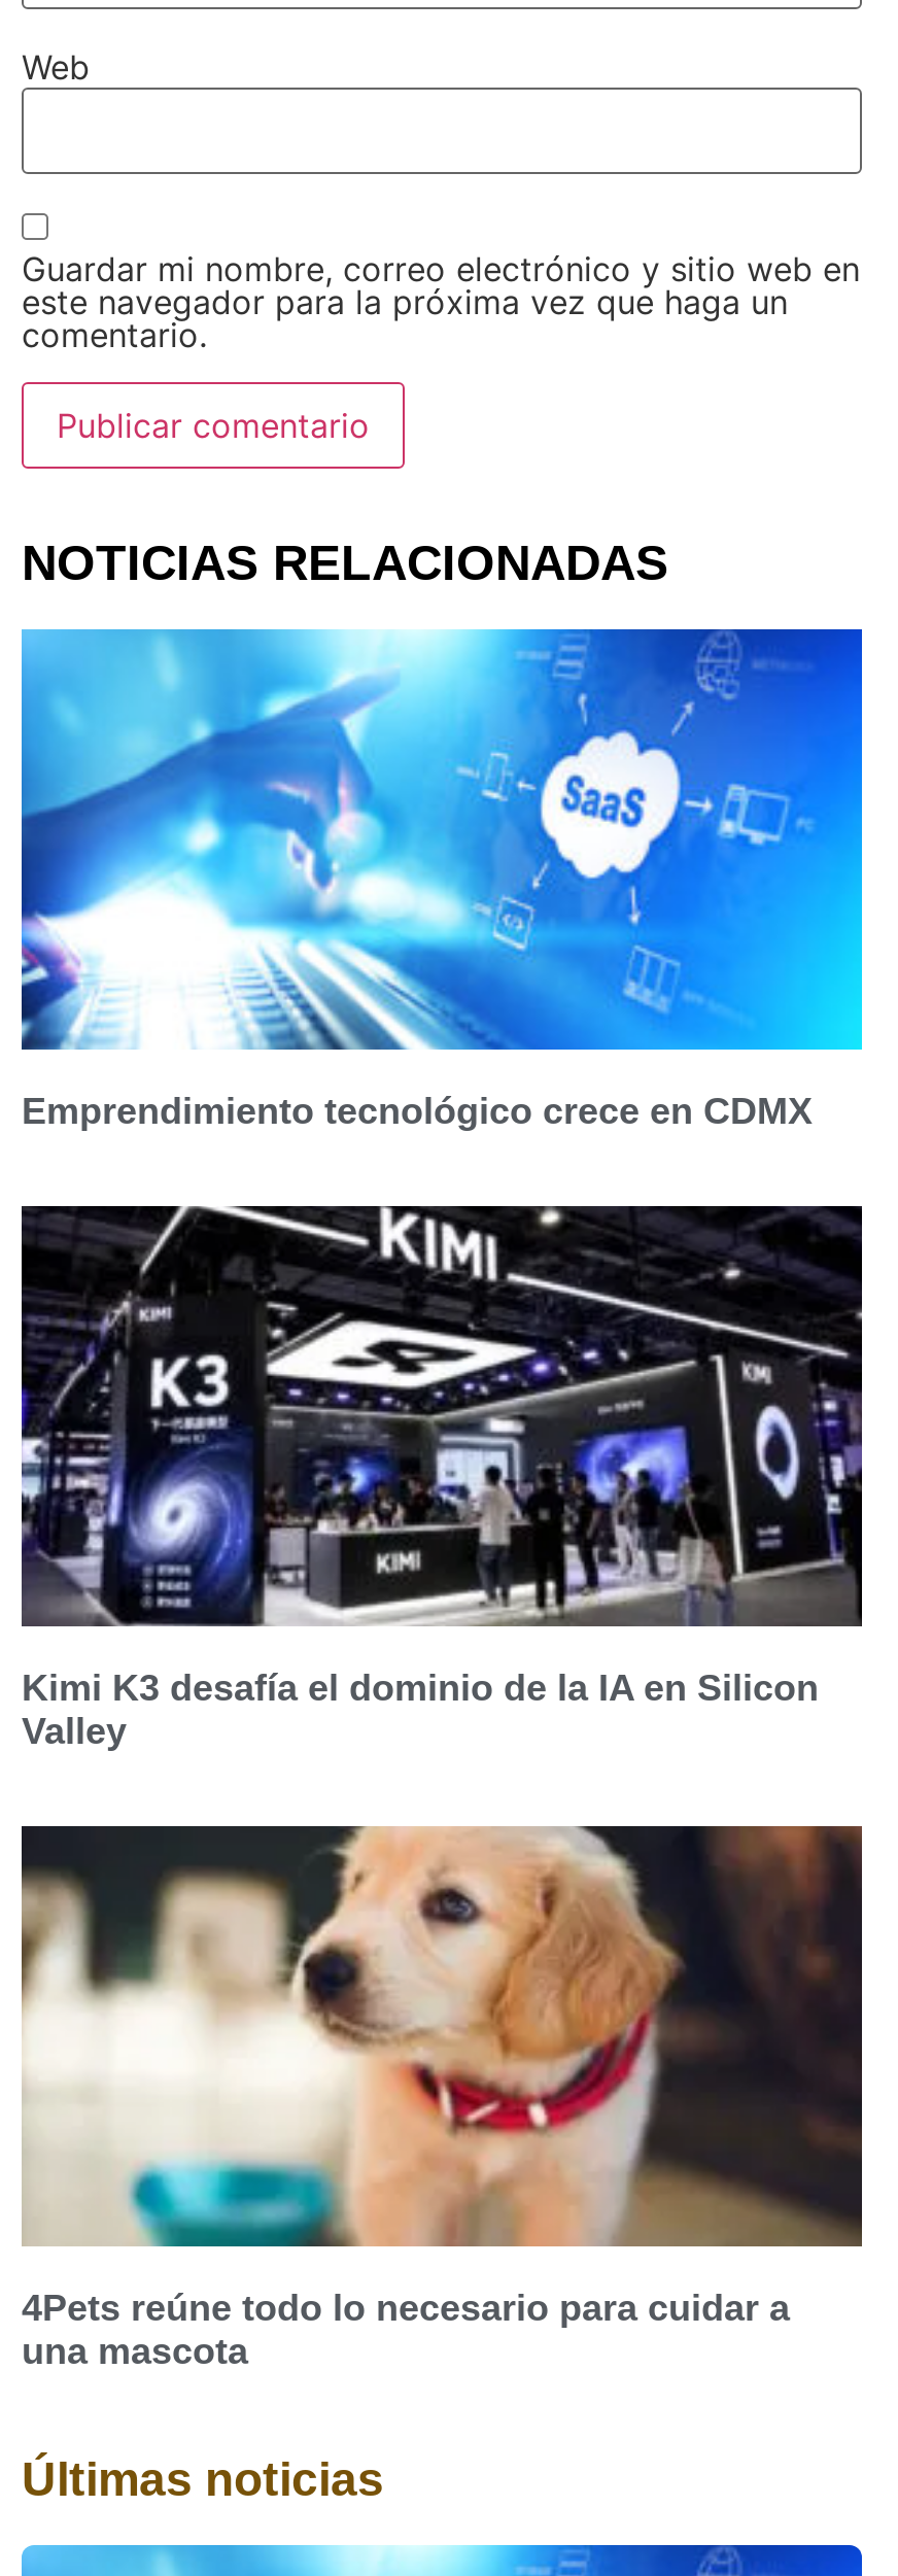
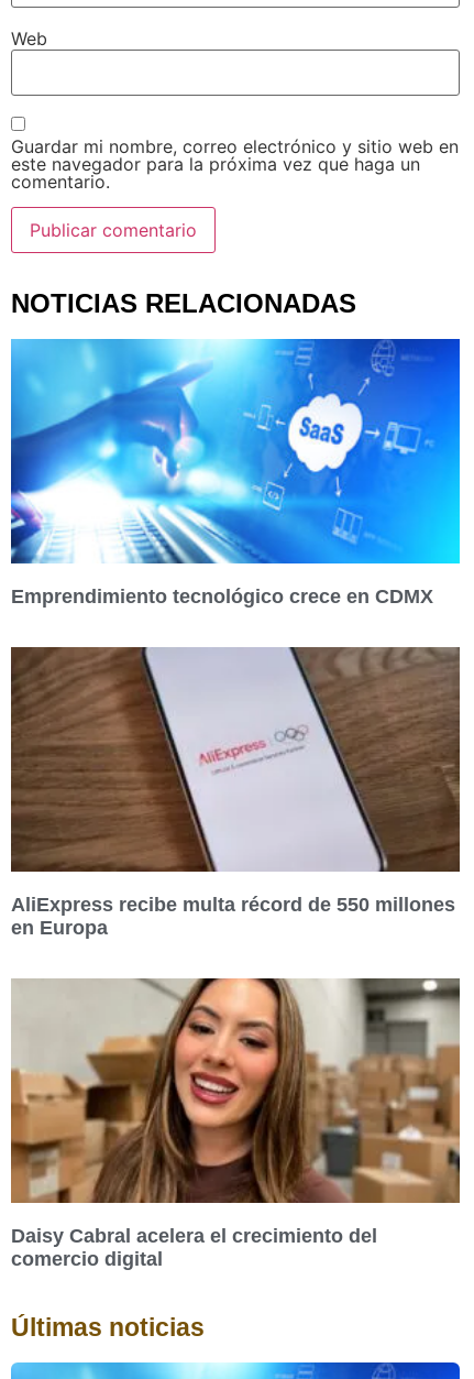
- [image]
- Kimi K3 desafía el dominio de la IA en Silicon
- Valley
+ [image]
+ AliExpress recibe multa récord de 550 millones
+ en Europa

- [image]
- 4Pets reúne todo lo necesario para cuidar a
- una mascota
+ [image]
+ Daisy Cabral acelera el crecimiento del
+ comercio digital
